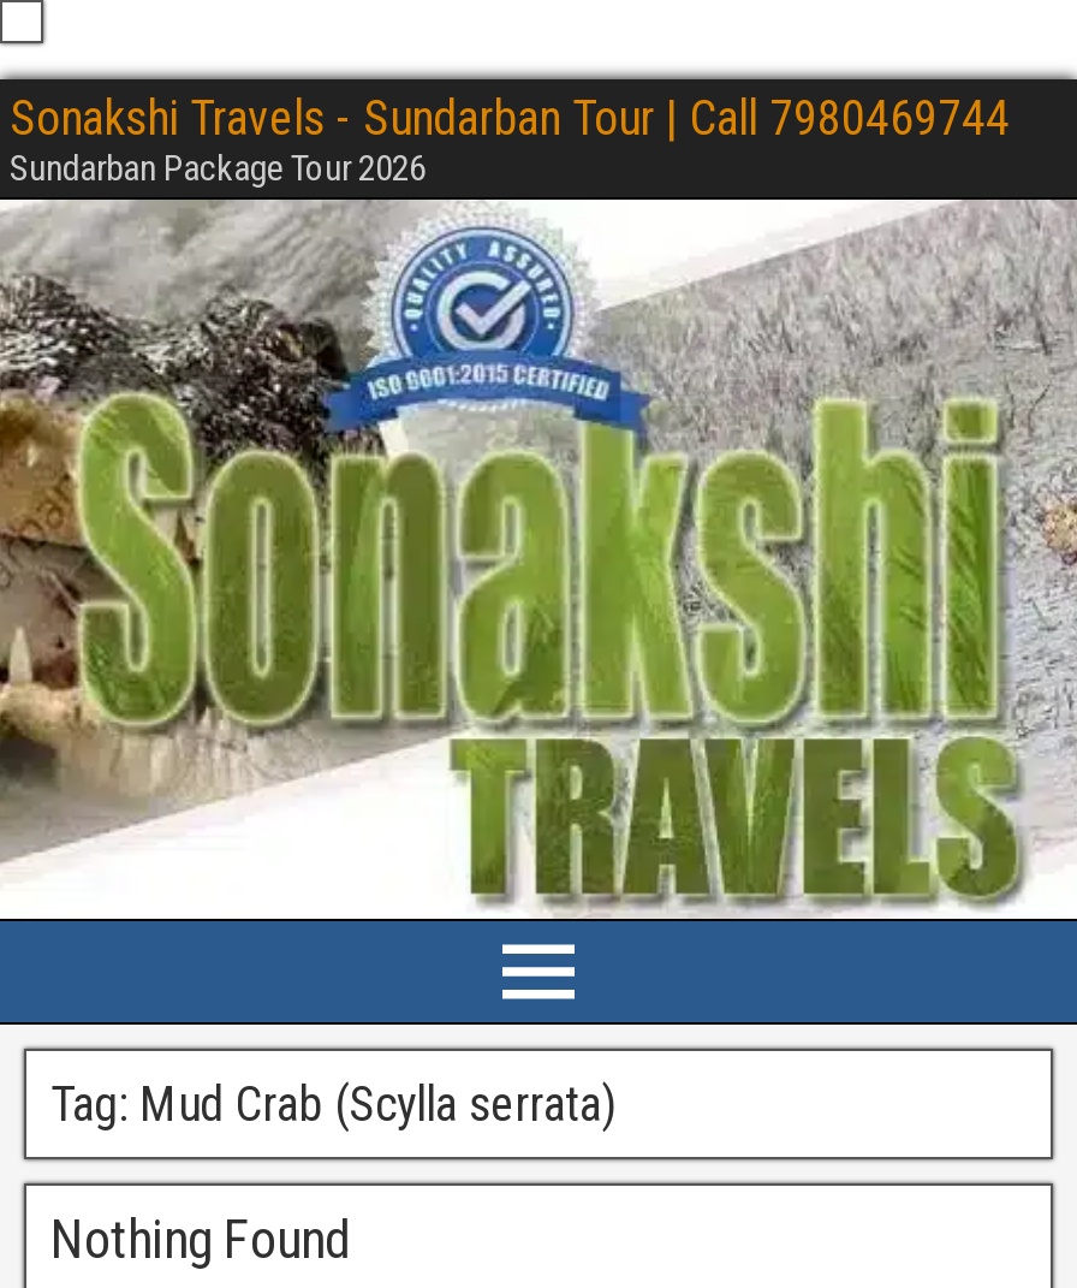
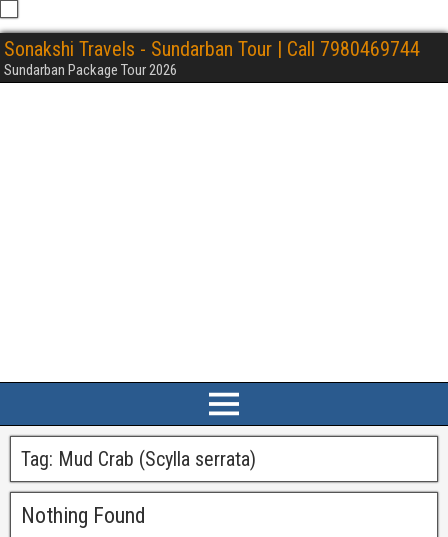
- [image]
